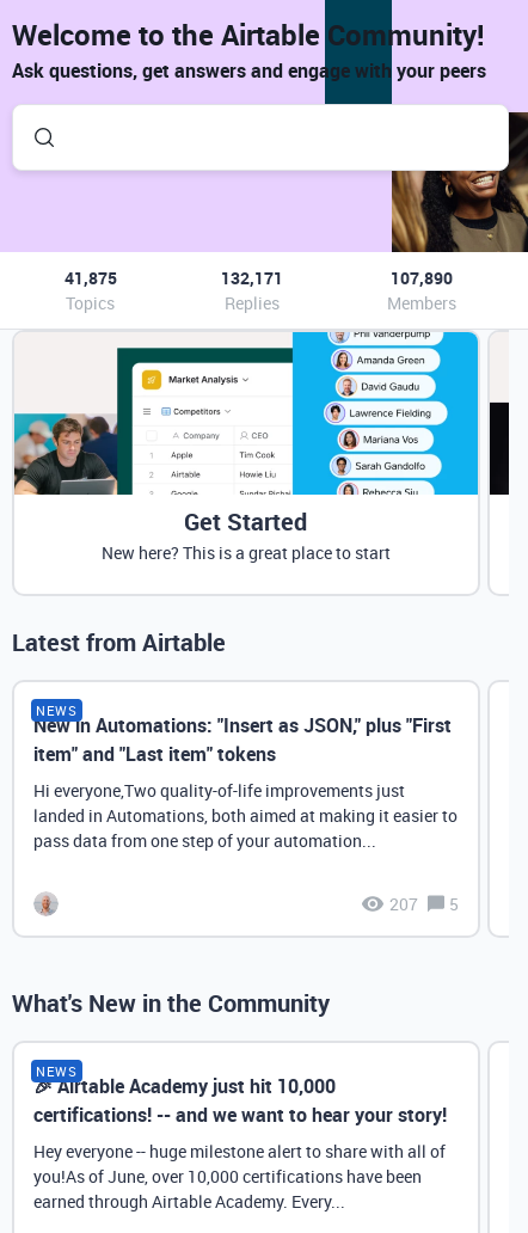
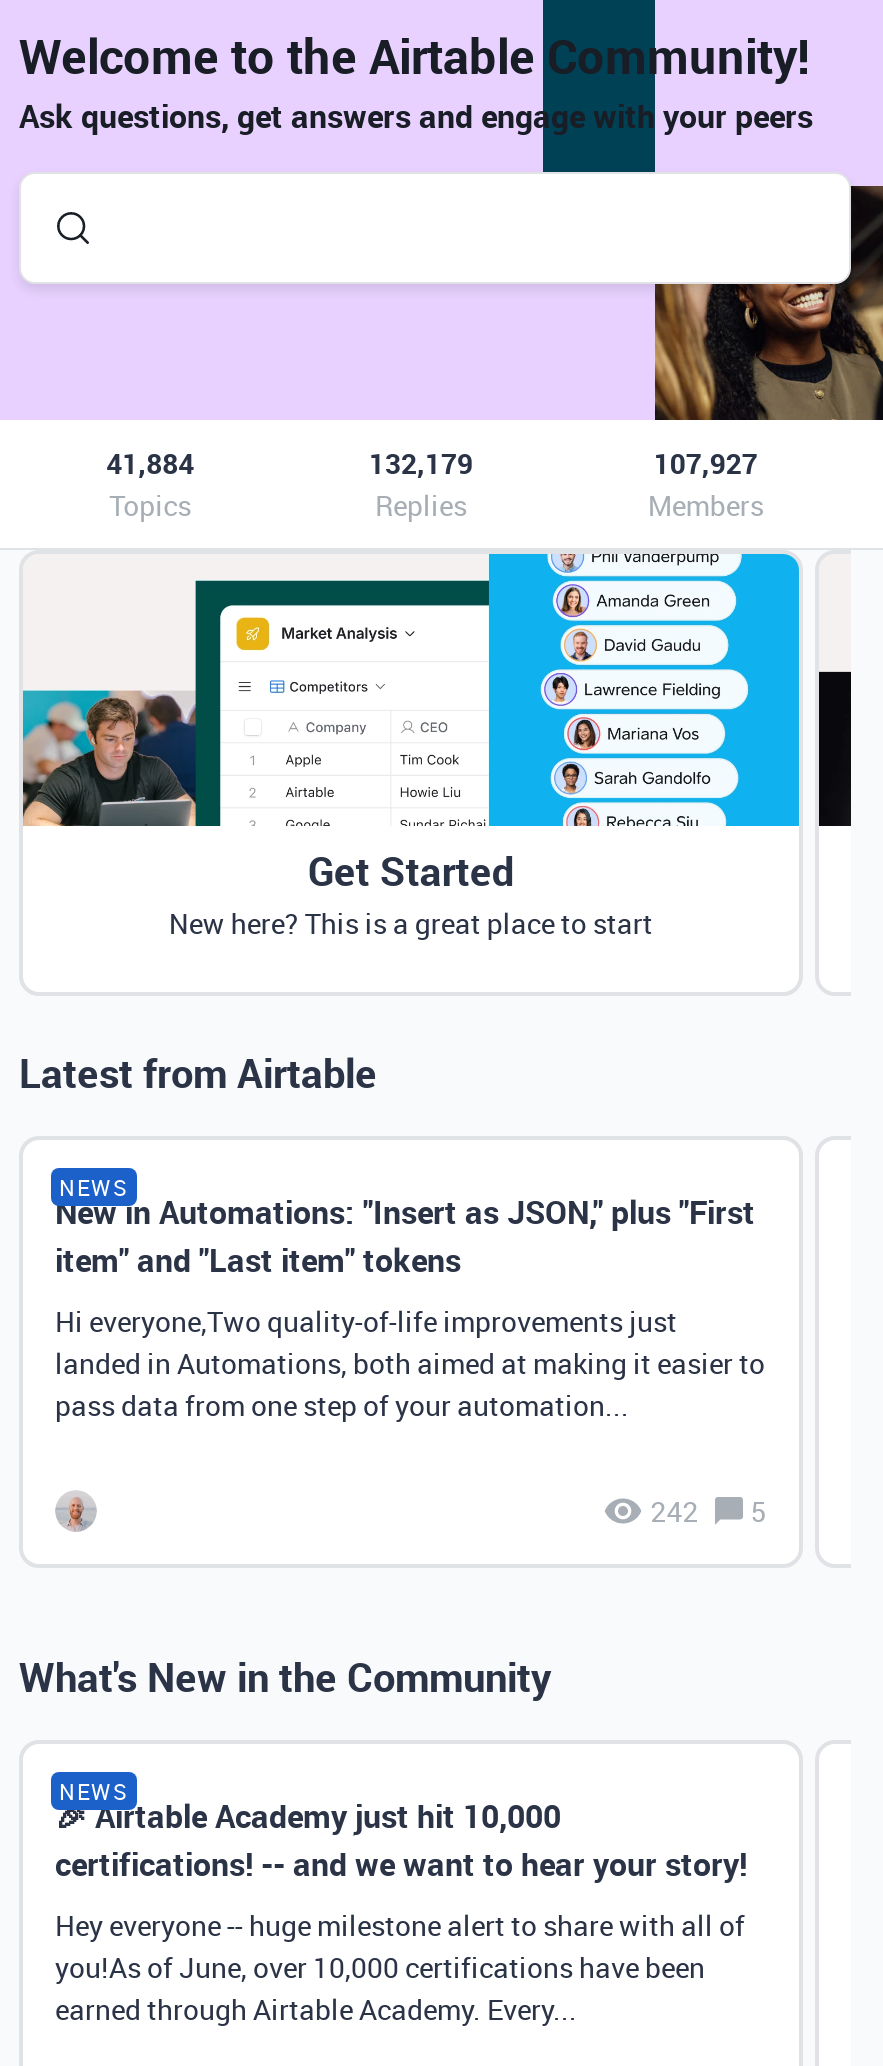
- 41,875
+ 41,884

- 132,171
+ 132,179

- 107,890
+ 107,927

- 207 5
+ 242 5
